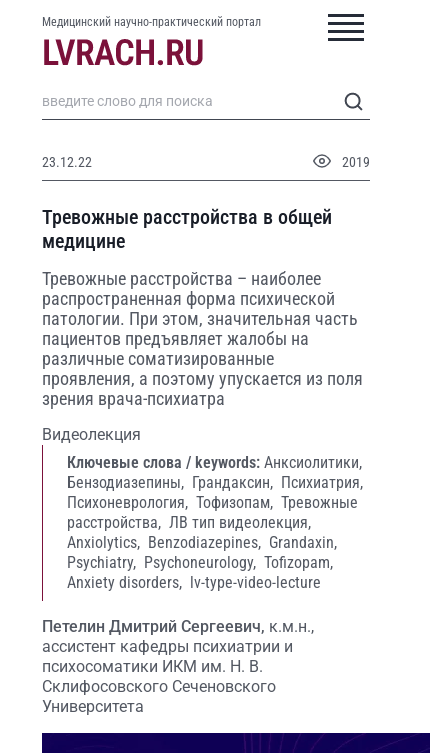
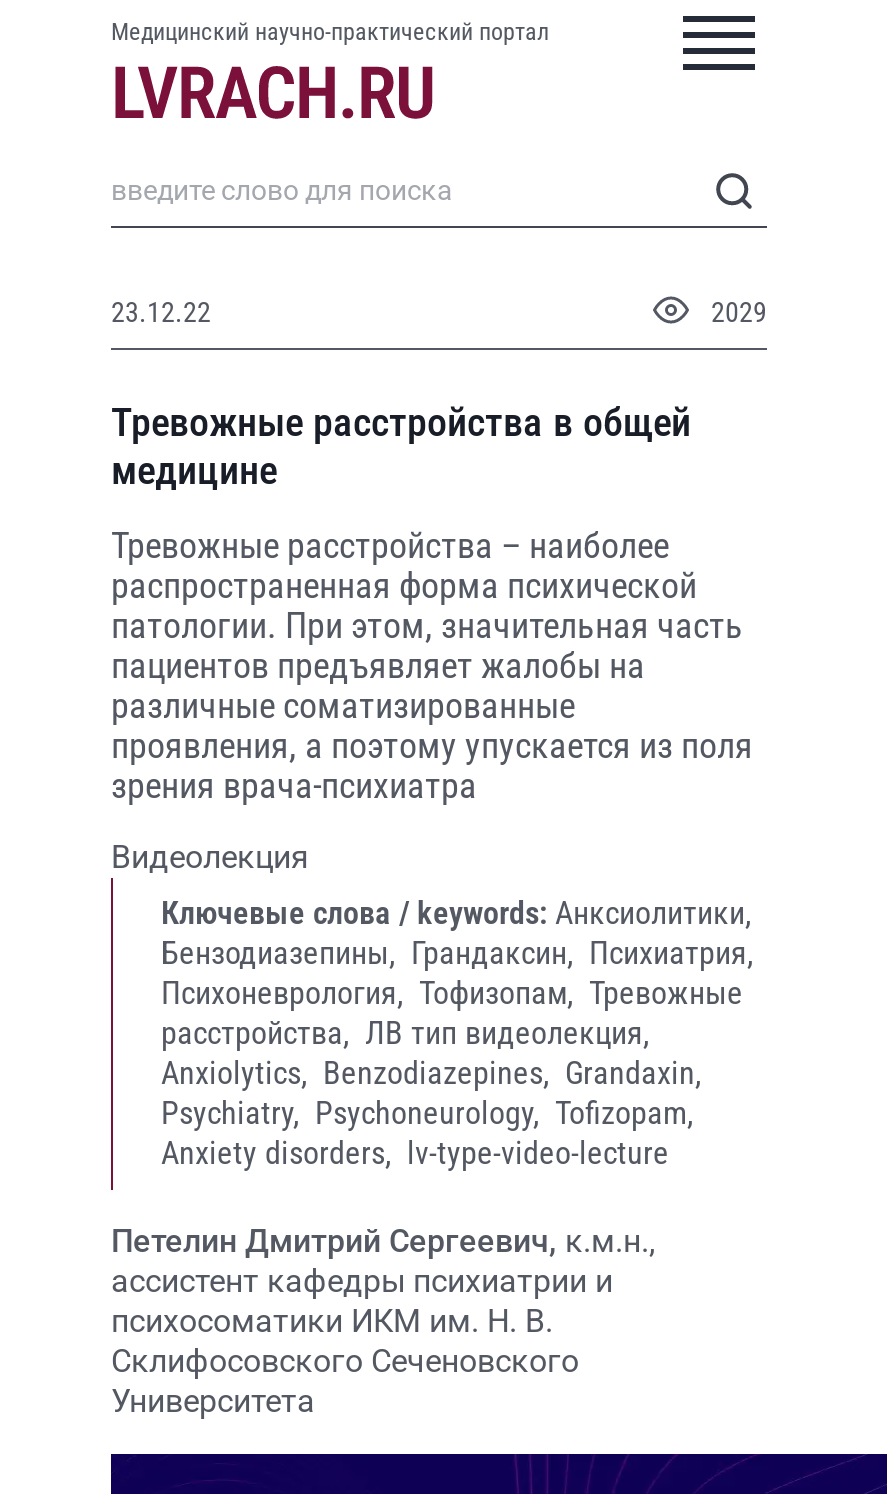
- 2019
+ 2029
